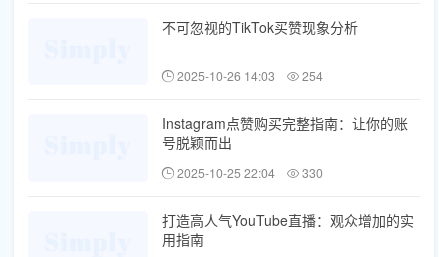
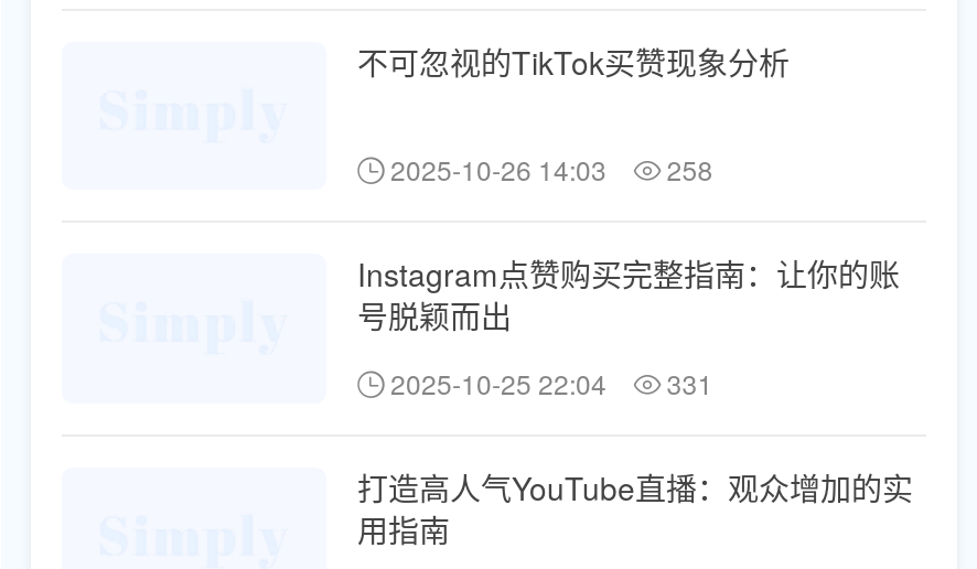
- 2025-10-26 14:03 254
+ 2025-10-26 14:03 258

- 2025-10-25 22:04 330
+ 2025-10-25 22:04 331
